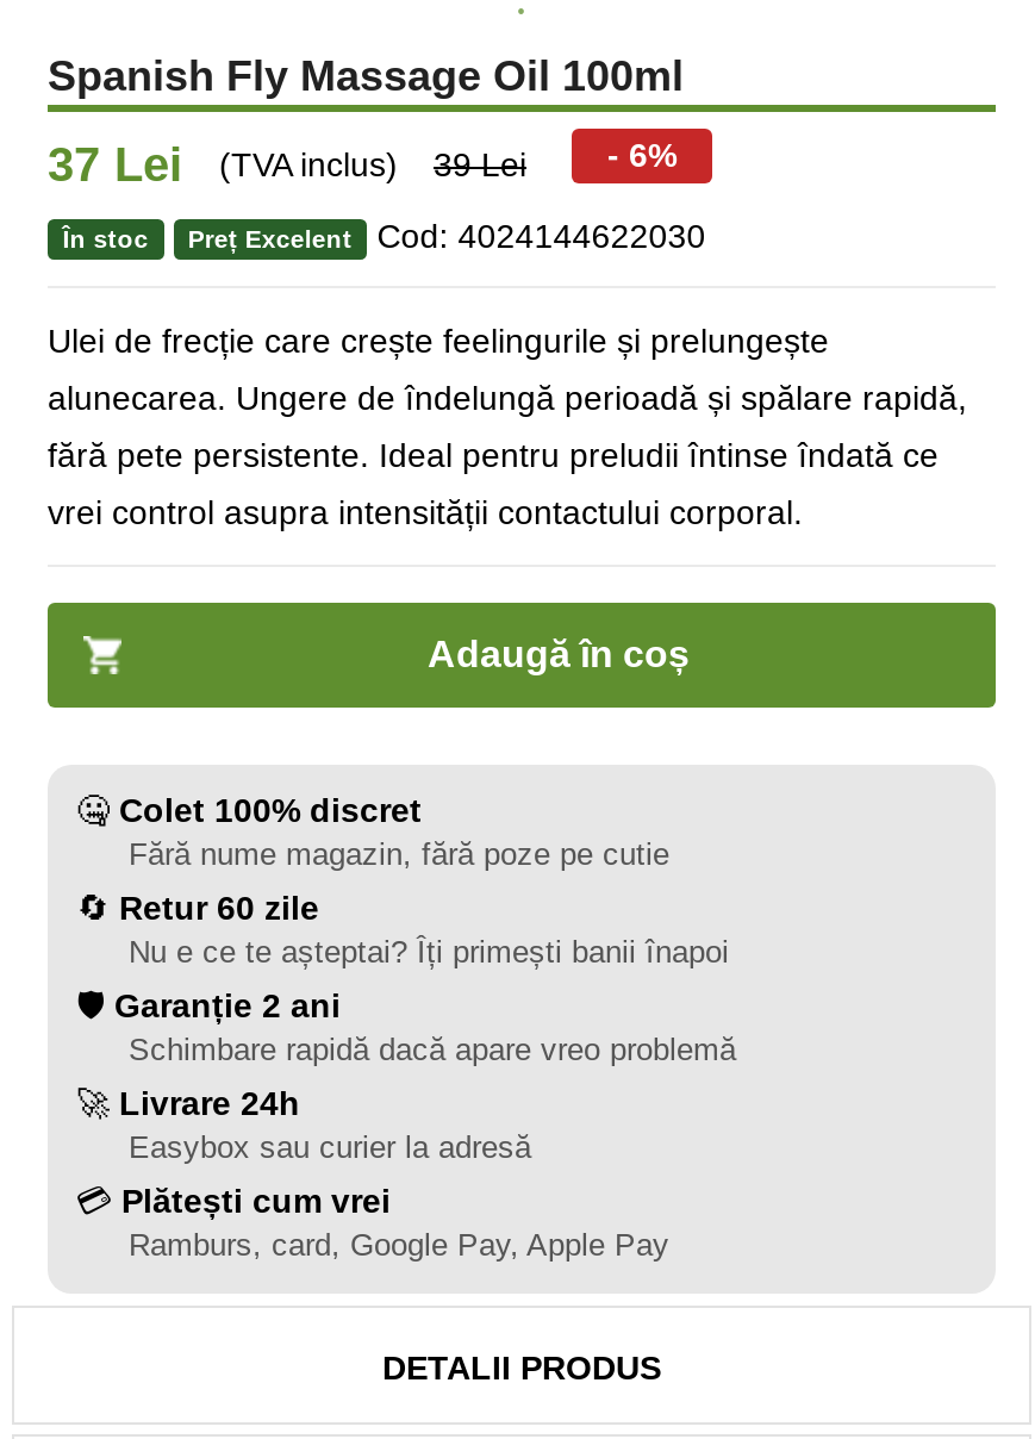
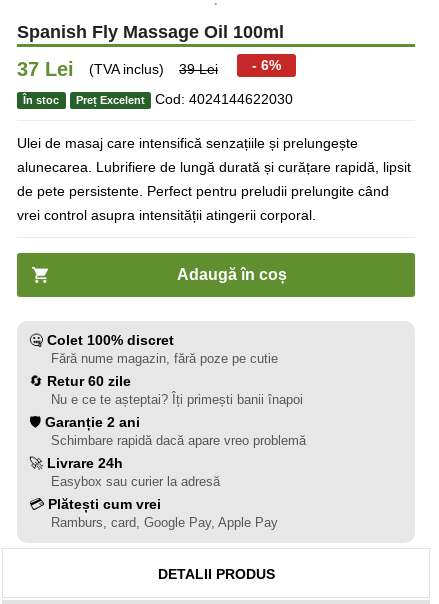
- Ulei de frecție care crește feelingurile și prelungește
+ Ulei de masaj care intensifică senzațiile și prelungește

- alunecarea. Ungere de îndelungă perioadă și spălare rapidă,
+ alunecarea. Lubrifiere de lungă durată și curățare rapidă, lipsit

- fără pete persistente. Ideal pentru preludii întinse îndată ce
+ de pete persistente. Perfect pentru preludii prelungite când

- vrei control asupra intensității contactului corporal.
+ vrei control asupra intensității atingerii corporal.
